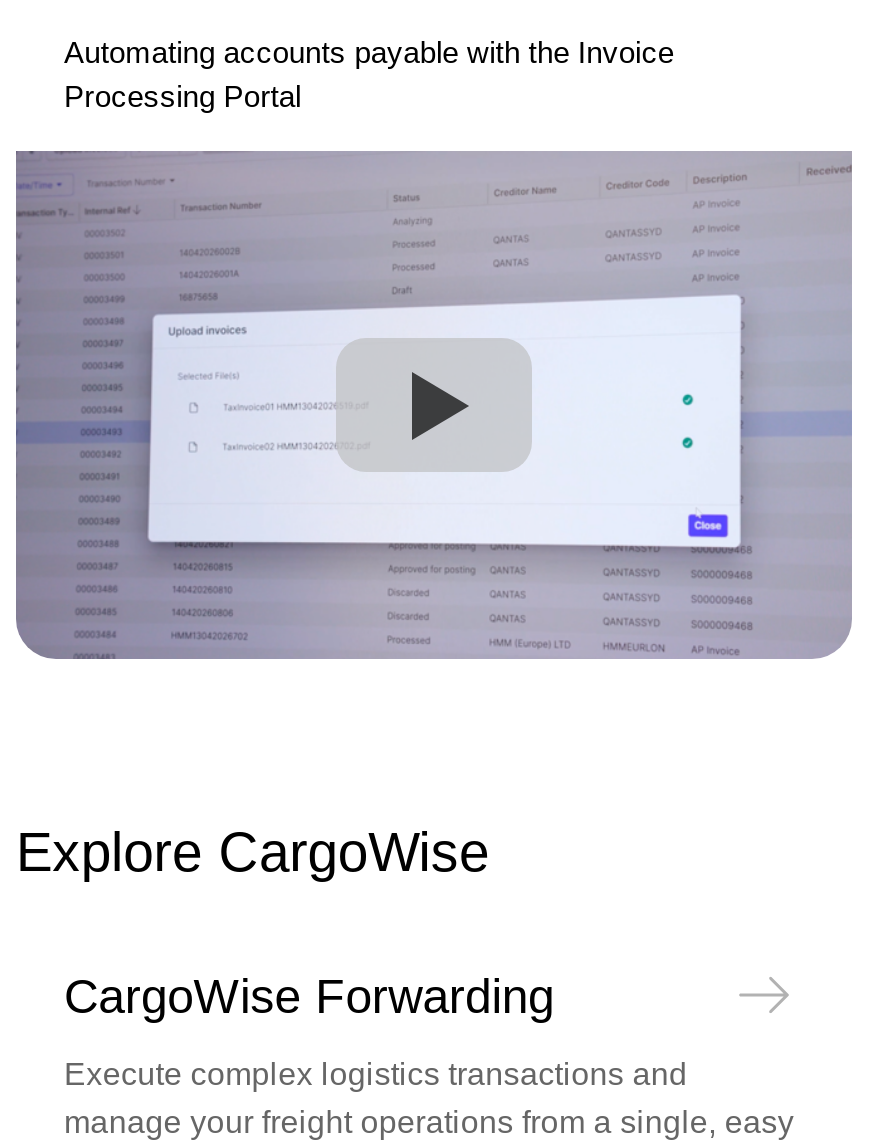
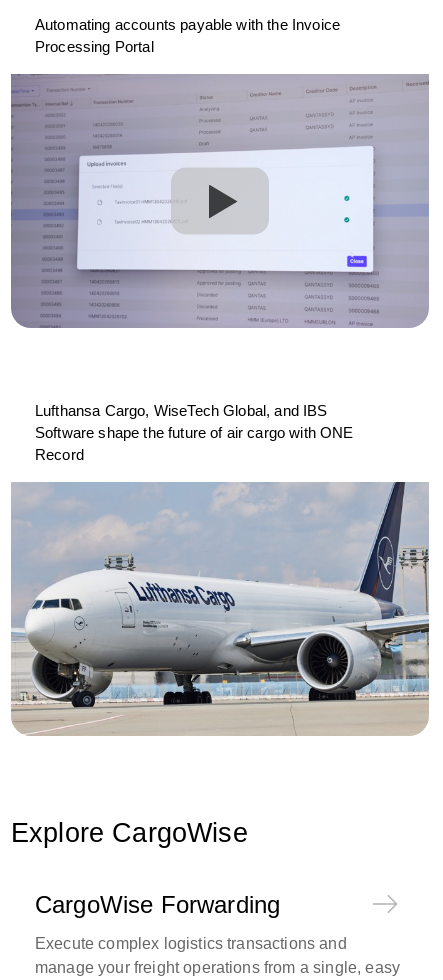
+ [image]

+ Lufthansa Cargo, WiseTech Global, and IBS
+ Software shape the future of air cargo with ONE
+ Record
